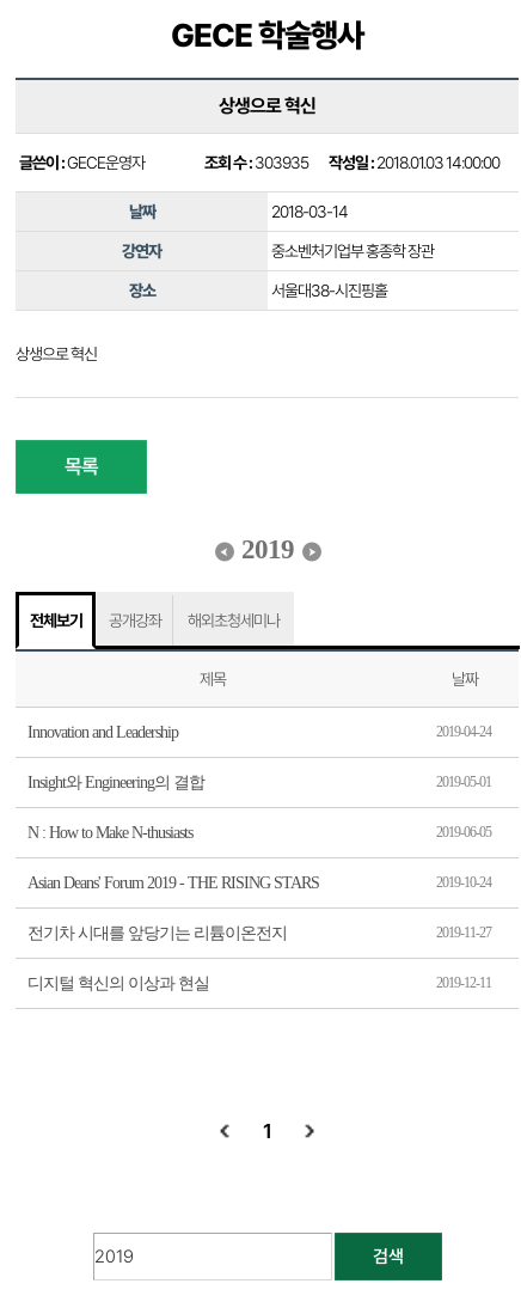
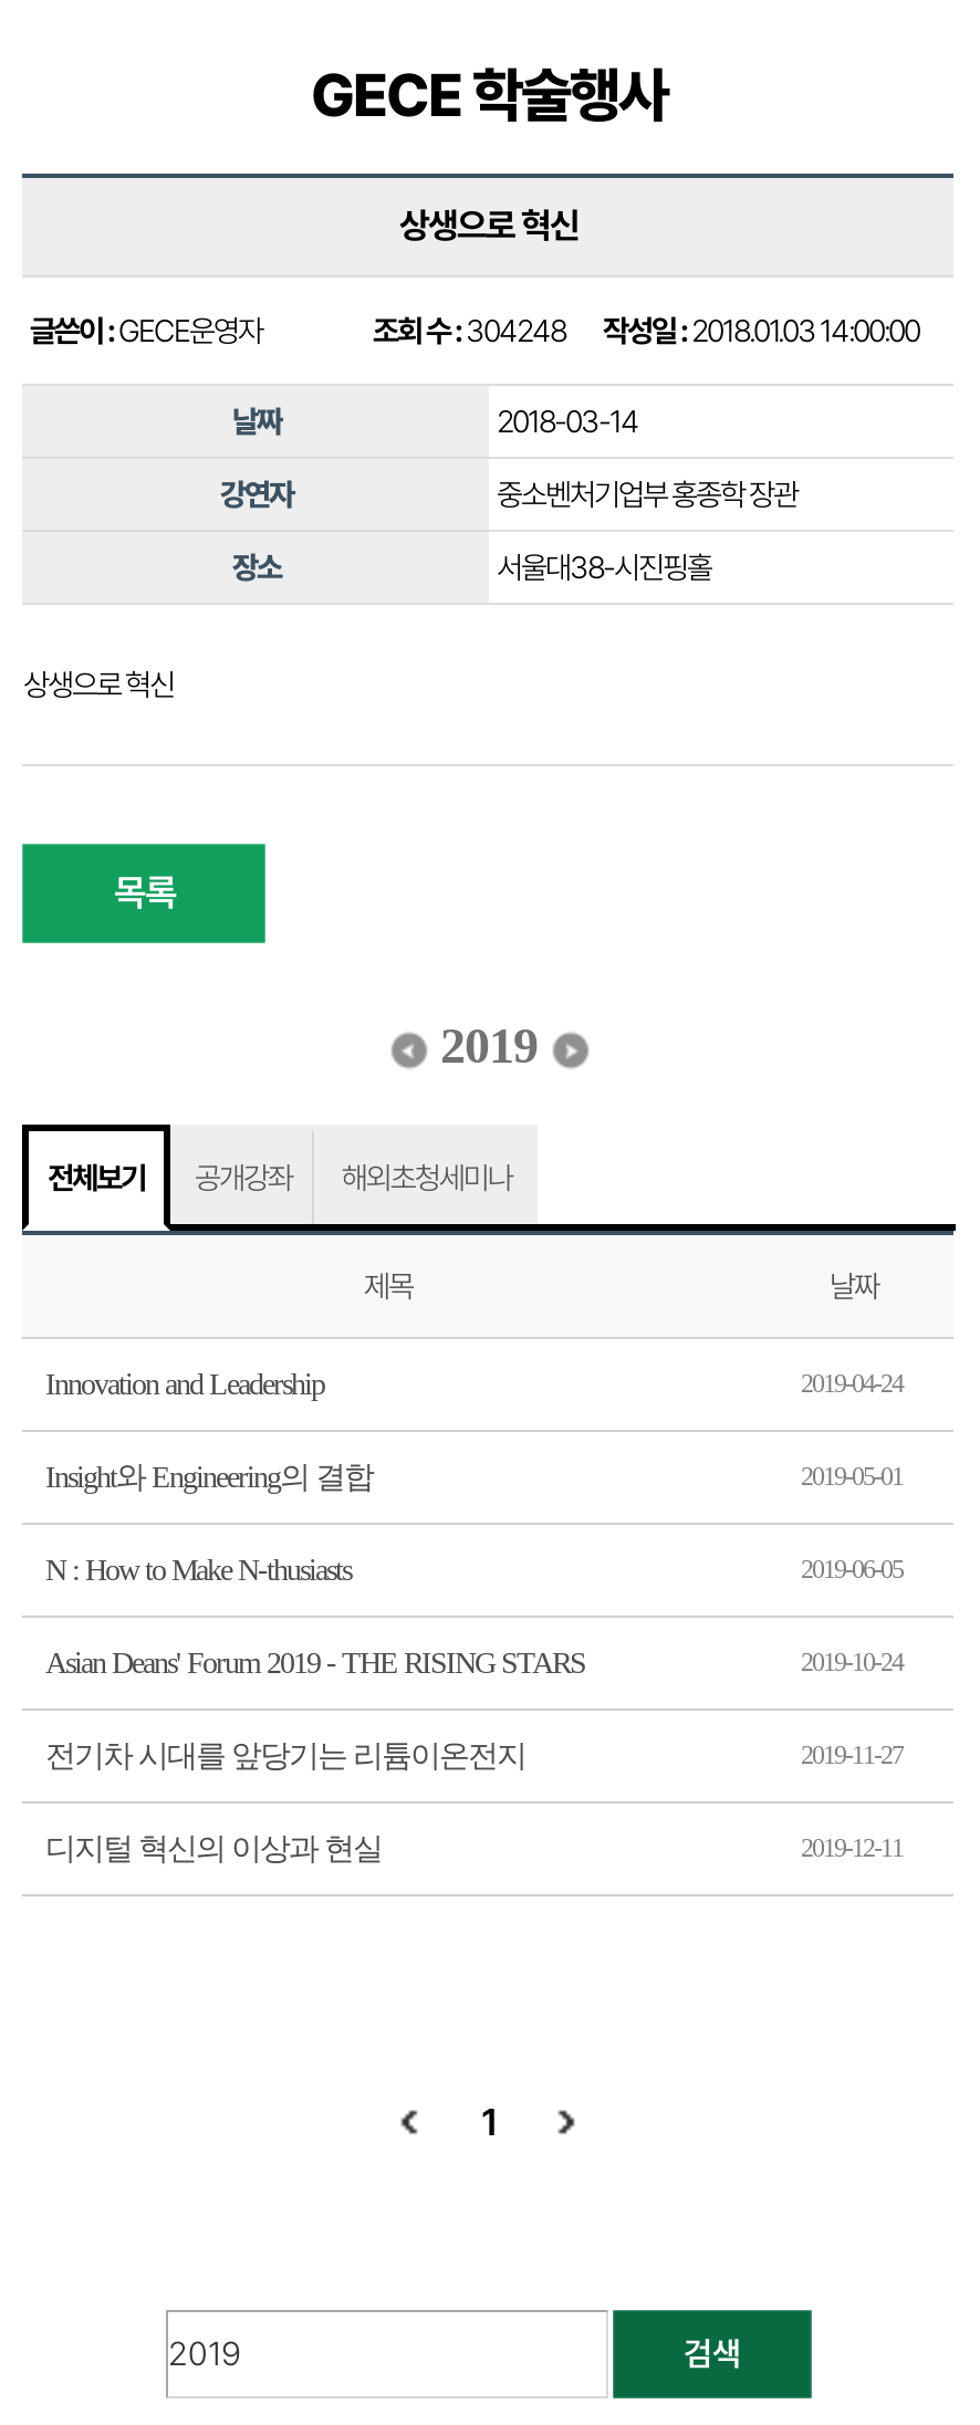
- 조회 수 : 303935 작성일 : 2018.01.03 14:00:00
+ 조회 수 : 304248 작성일 : 2018.01.03 14:00:00
